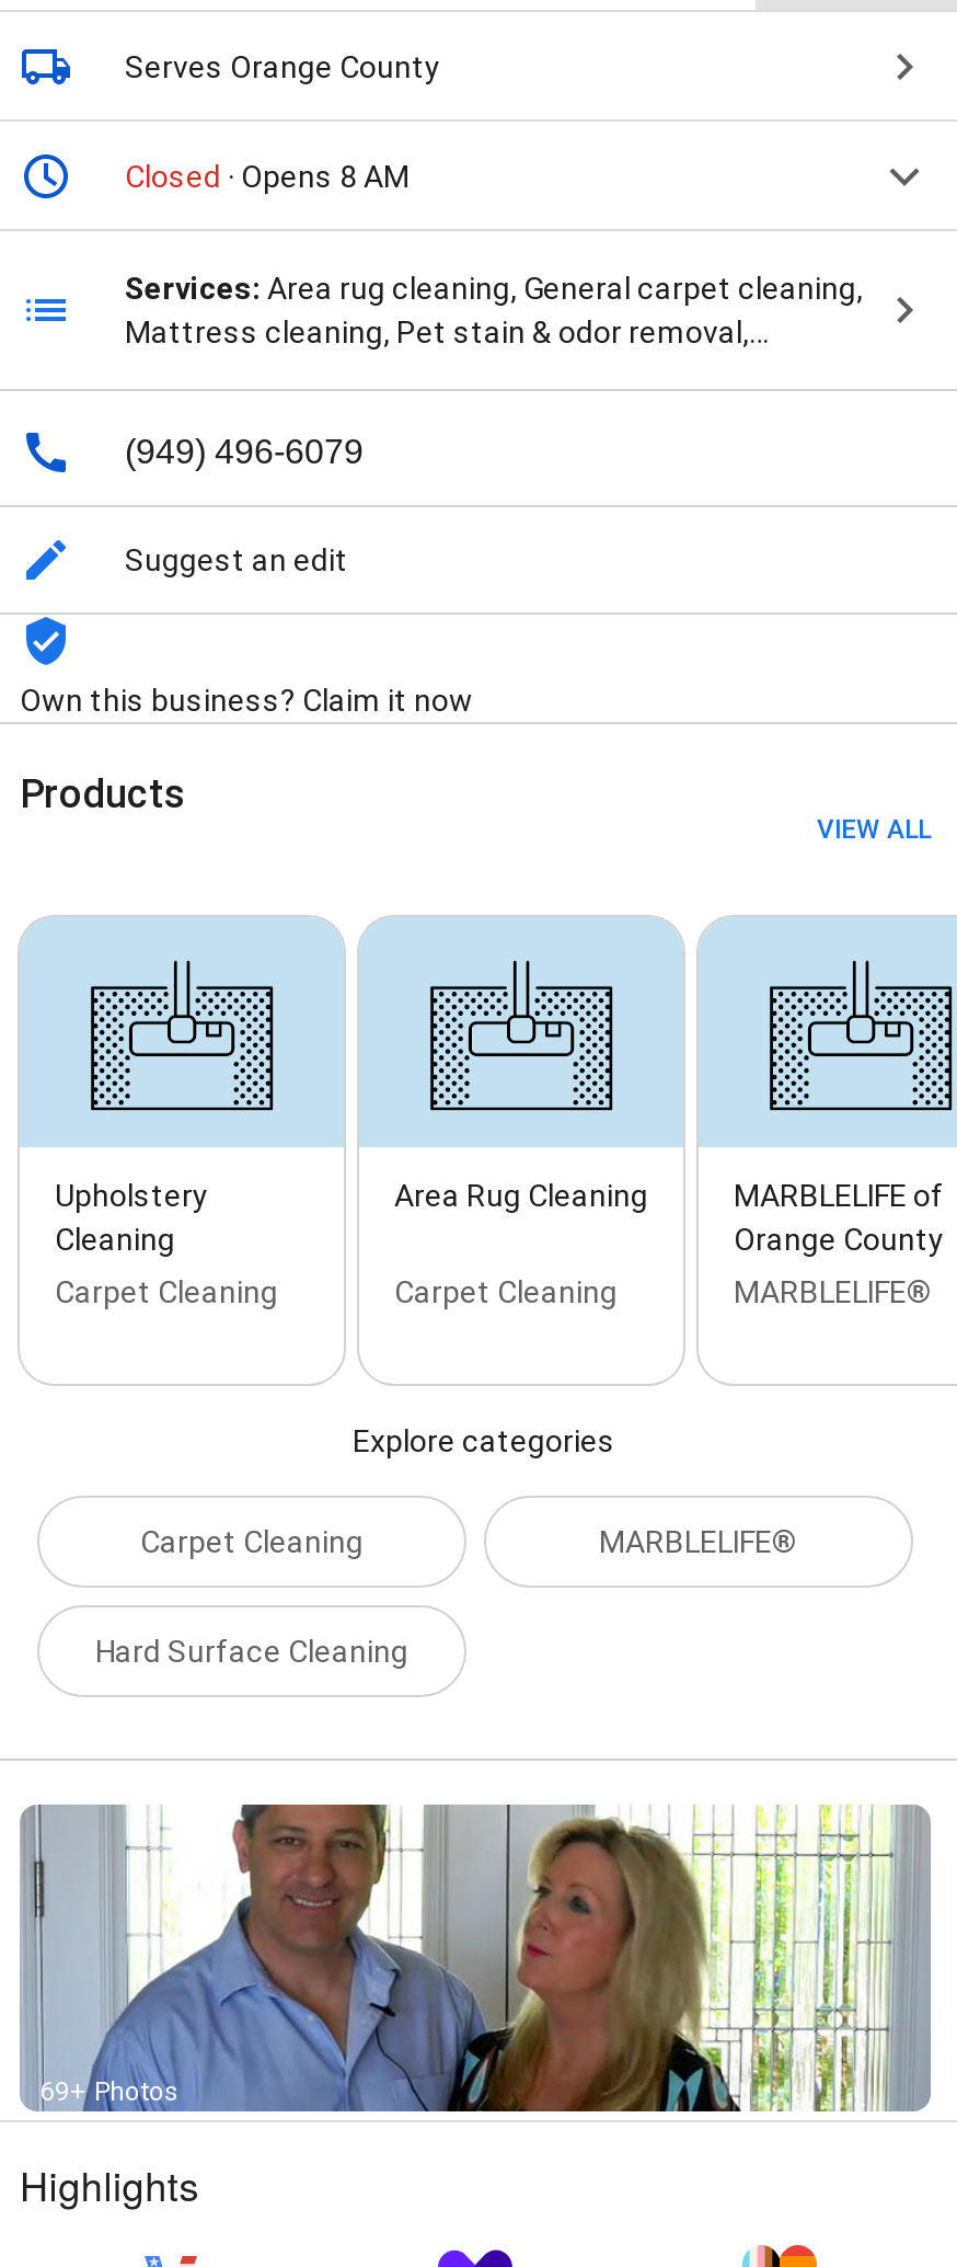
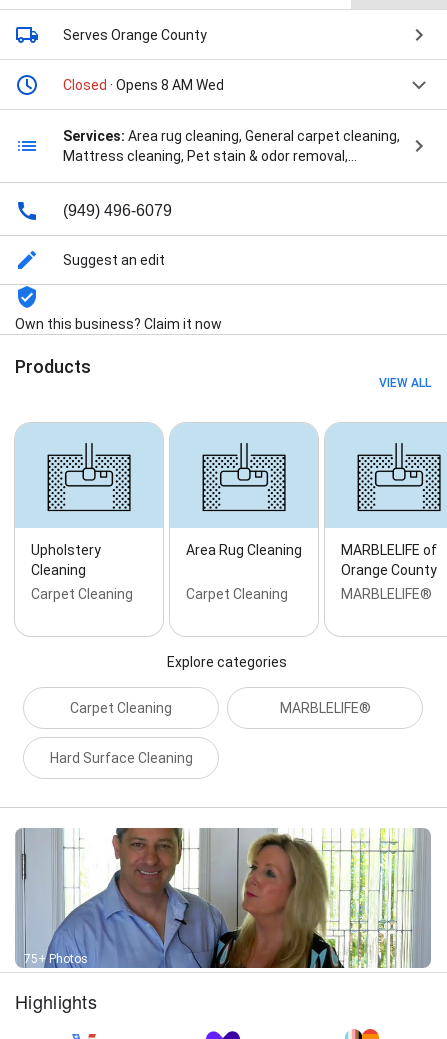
- Closed · Opens 8 AM
+ Closed · Opens 8 AM Wed

- 69+ Photos
+ 75+ Photos
